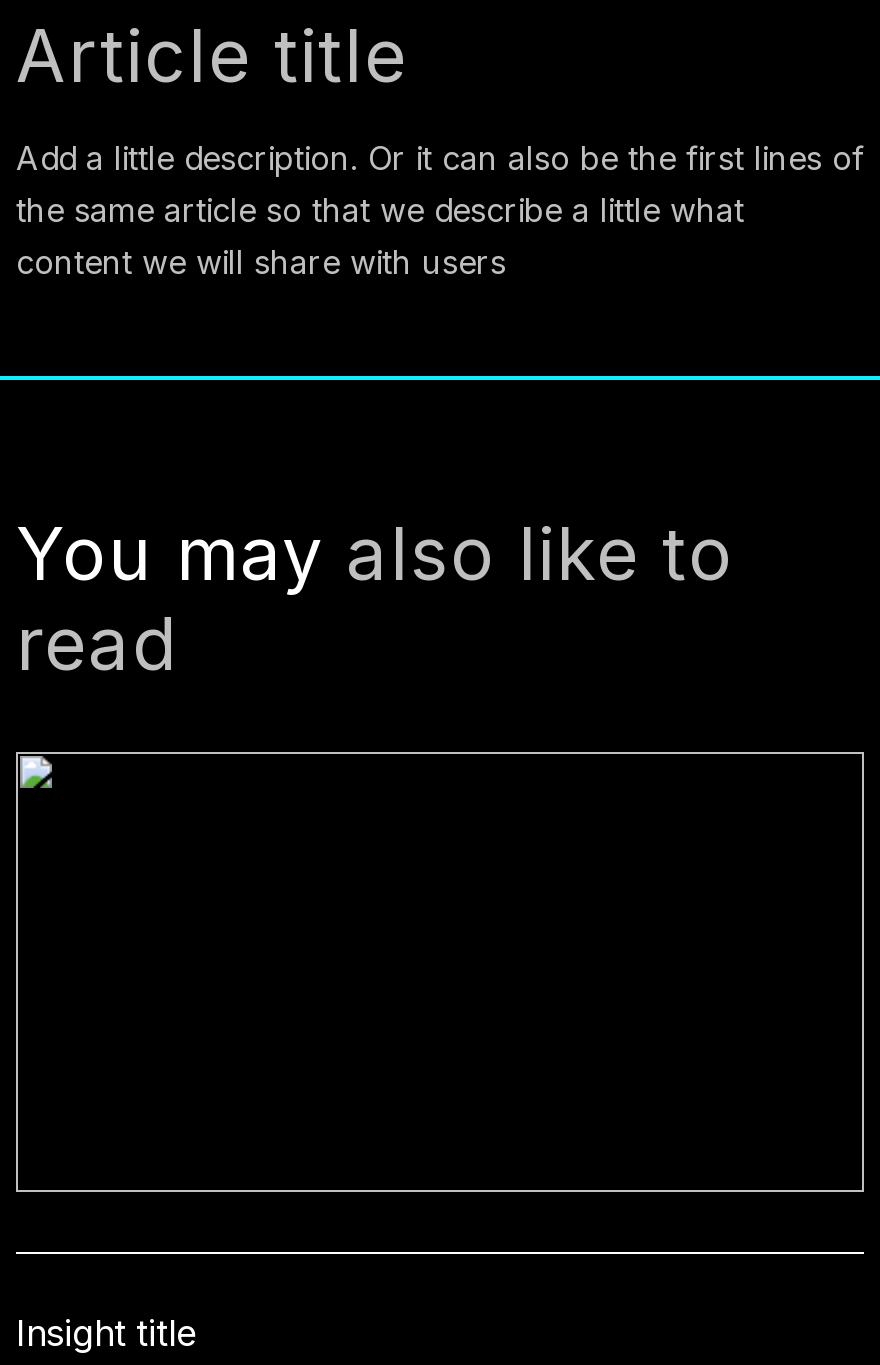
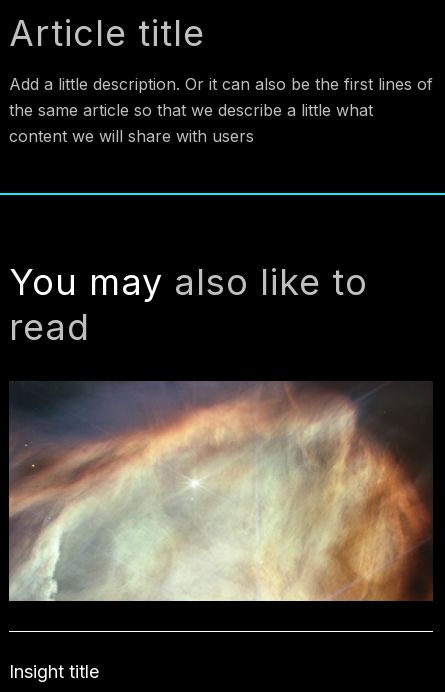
+ [image]
